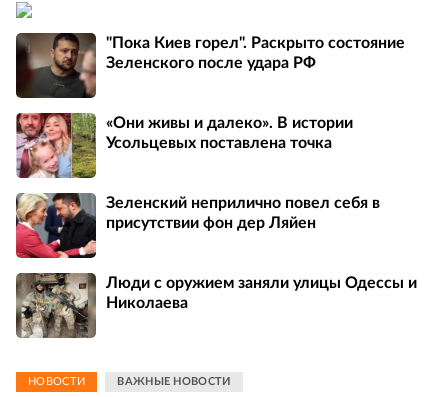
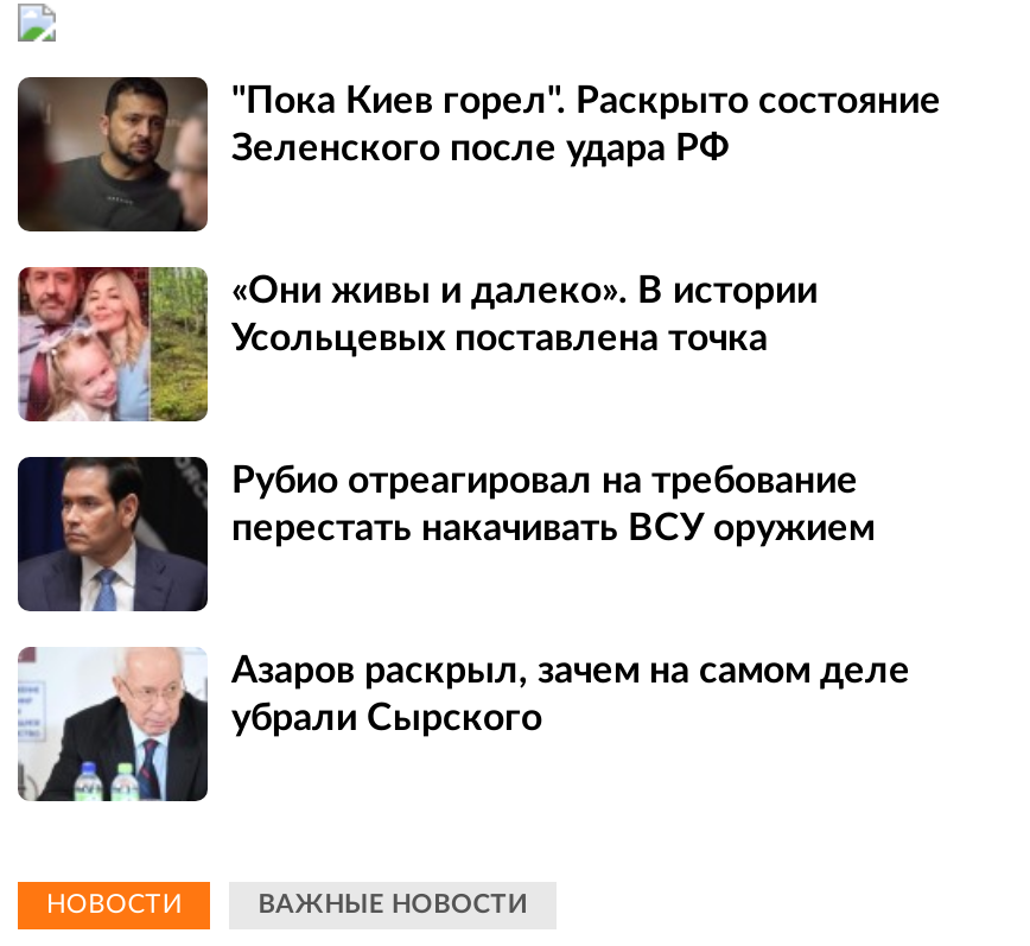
- [image]
- Зеленский неприлично повел cебя в
- присутствии фон дер Ляйен
+ [image]
+ Рубио отреагировал на требование
+ перестать накачивать ВСУ оружием

- [image]
- Люди с оружием заняли улицы Одессы и
- Николаева
+ [image]
+ Азаров раскрыл, зачем на самом деле
+ убрали Сырского
